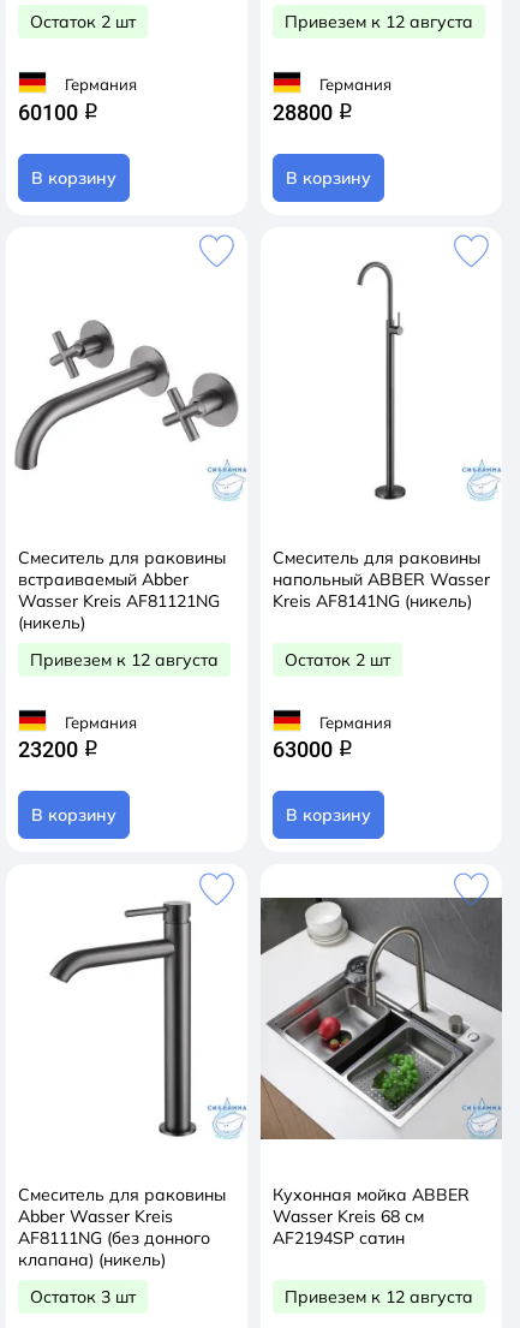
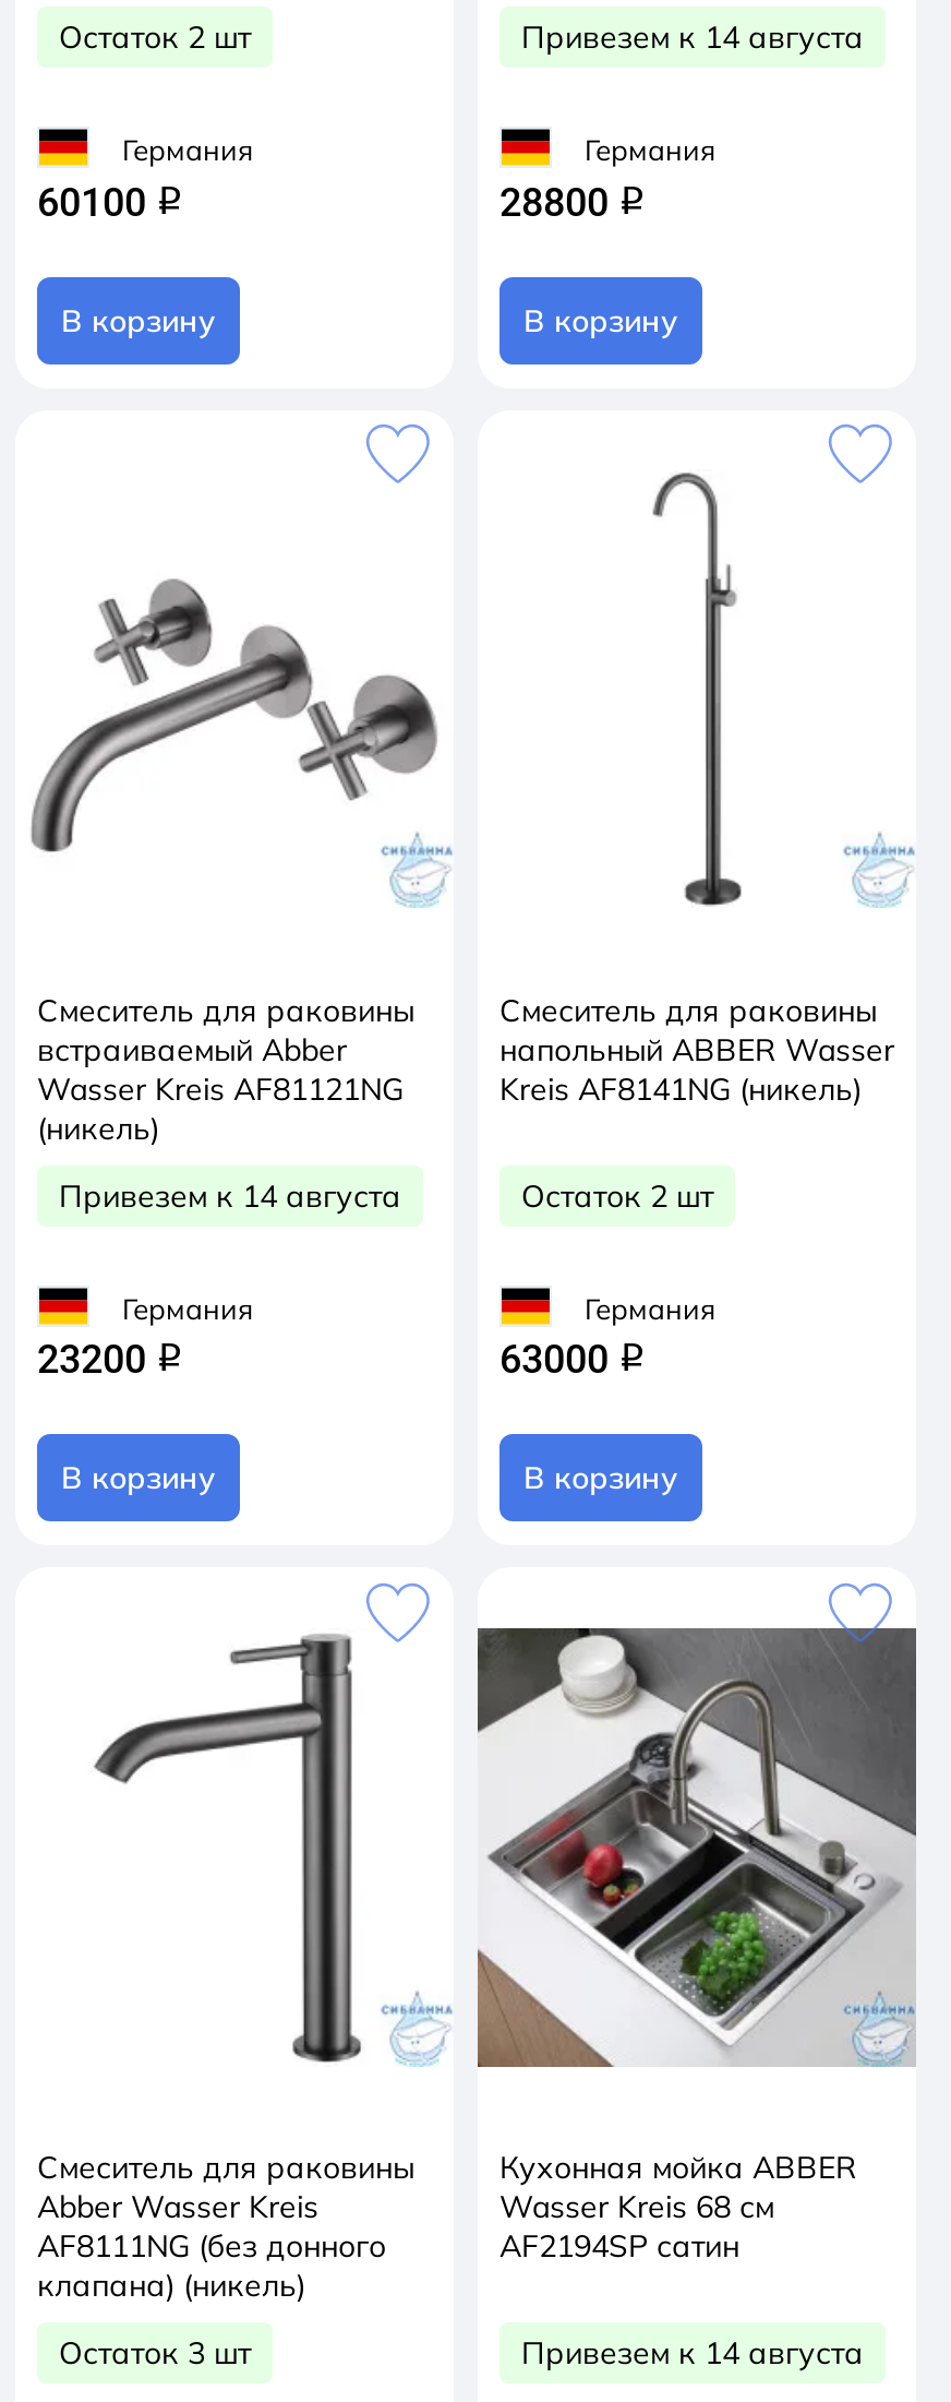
- Привезем к 12 августа
+ Привезем к 14 августа

- Привезем к 12 августа
+ Привезем к 14 августа

- Привезем к 12 августа
+ Привезем к 14 августа
